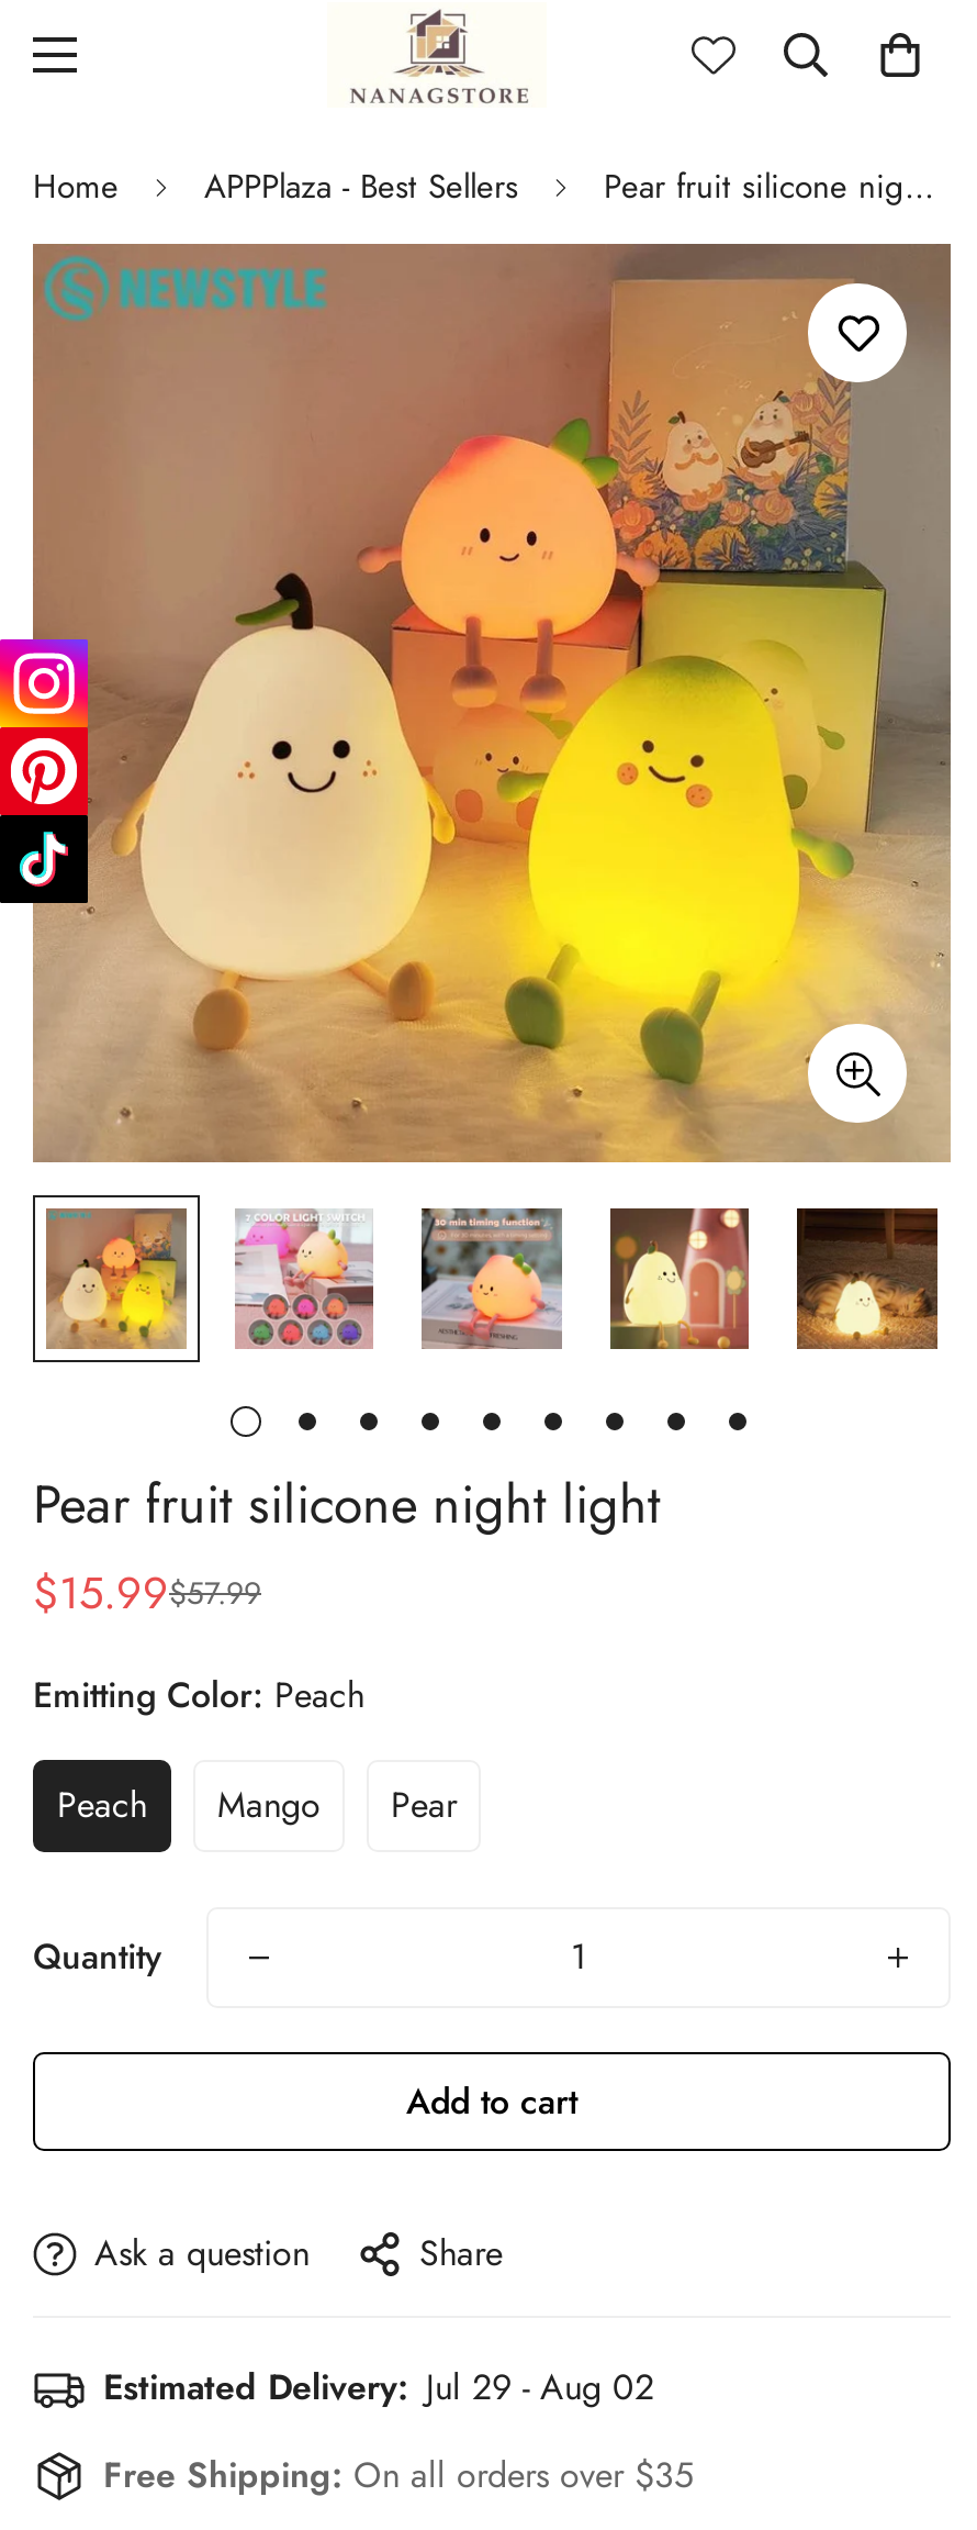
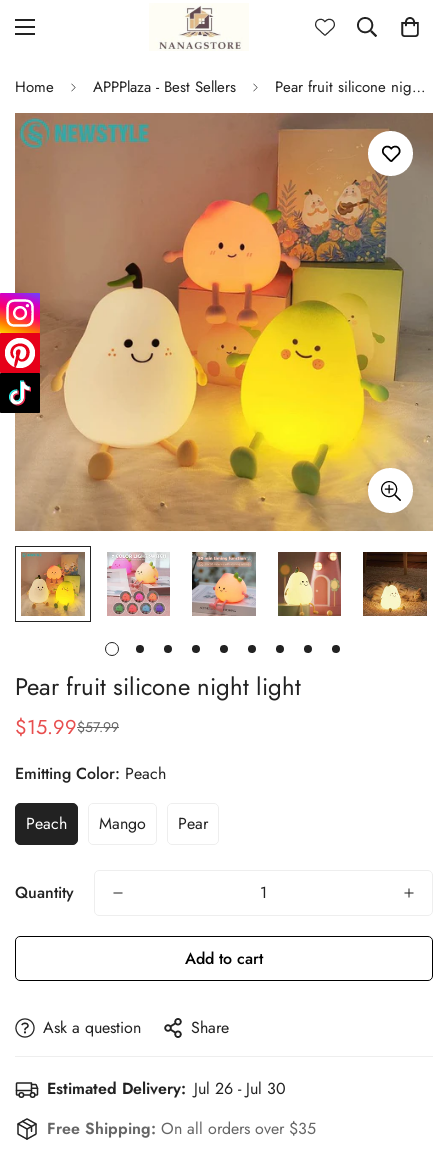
- Estimated Delivery: Jul 29 - Aug 02
+ Estimated Delivery: Jul 26 - Jul 30
